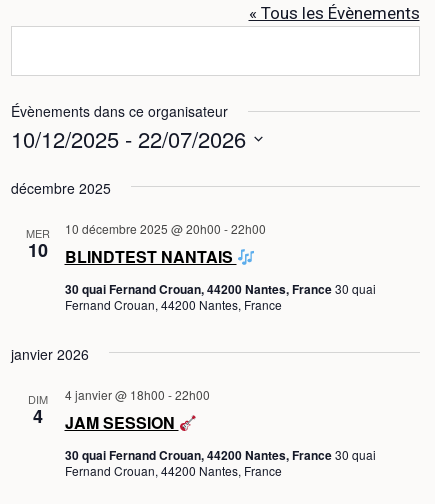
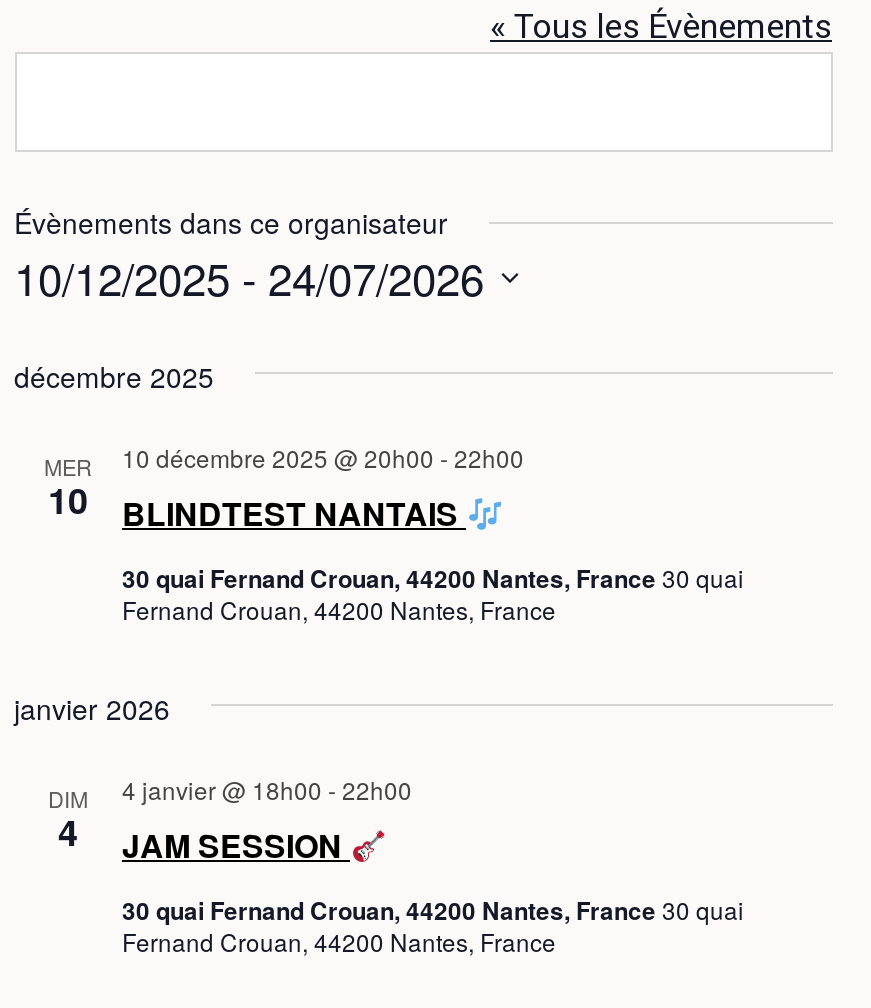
- 10/12/2025 - 22/07/2026
+ 10/12/2025 - 24/07/2026
